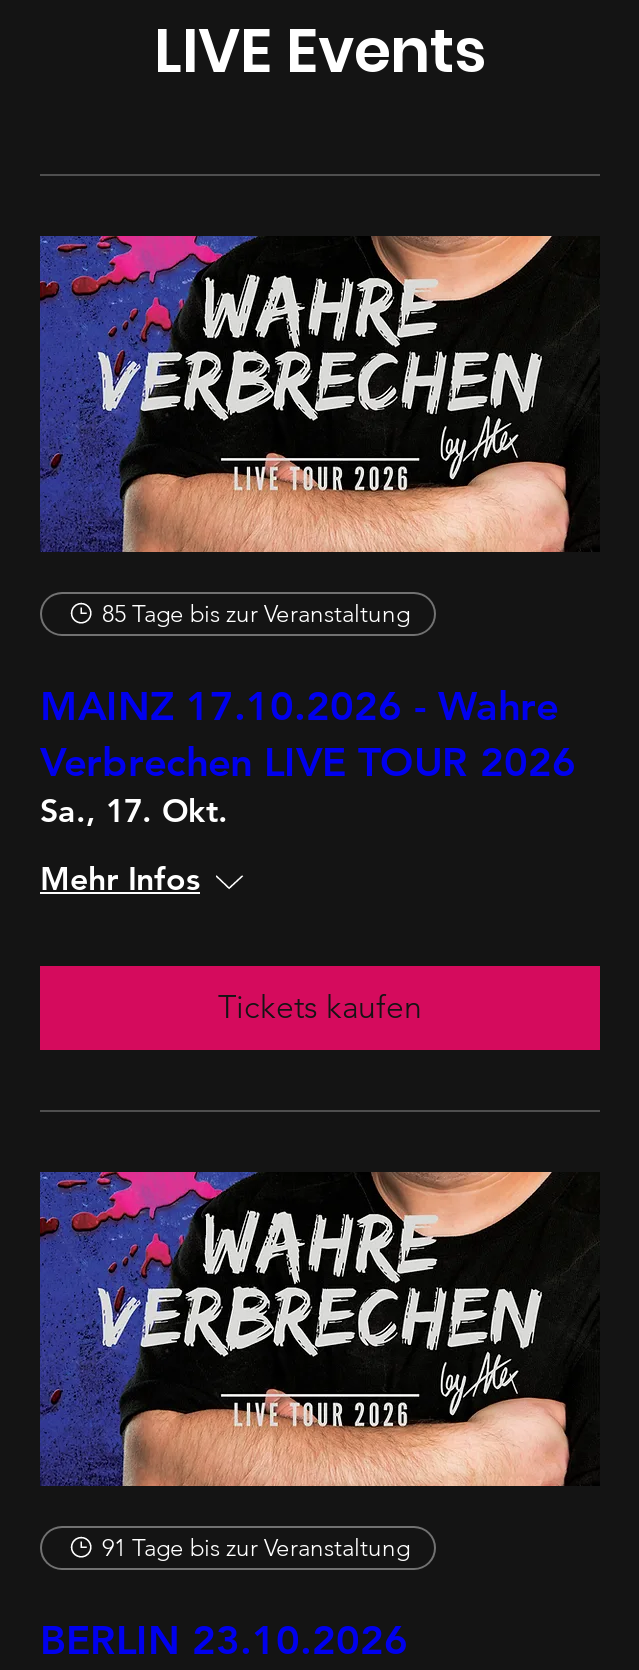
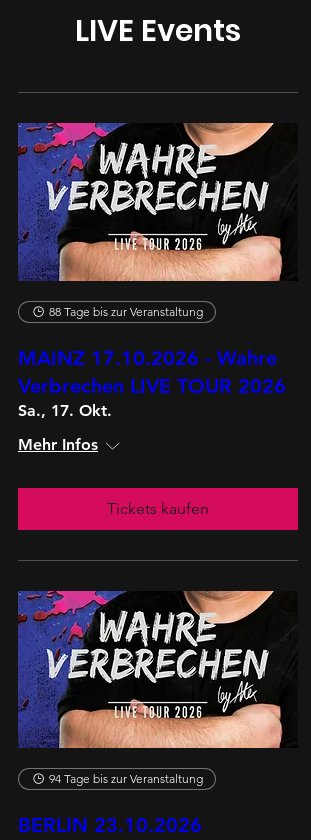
- 85 Tage bis zur Veranstaltung
+ 88 Tage bis zur Veranstaltung

- 91 Tage bis zur Veranstaltung
+ 94 Tage bis zur Veranstaltung
